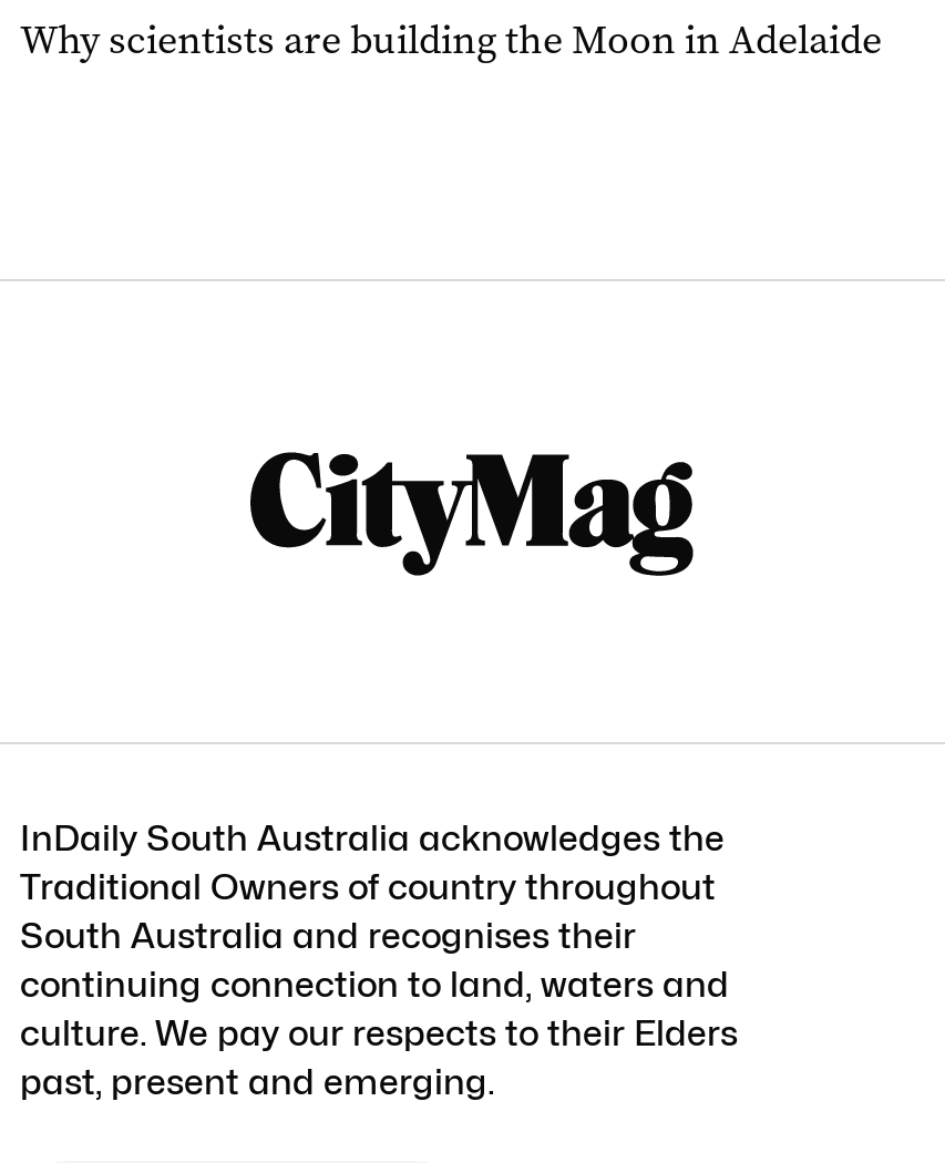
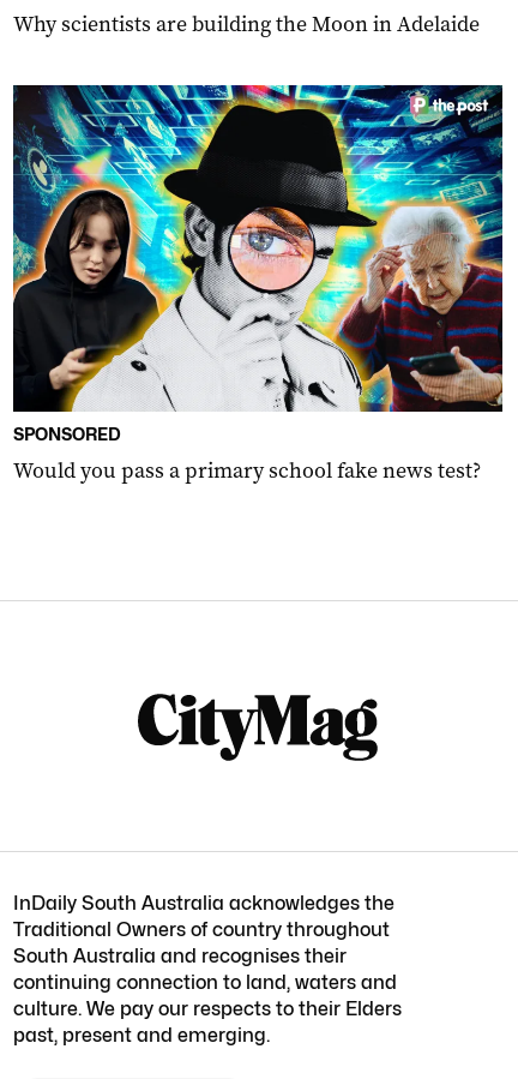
+ [image]
+ SPONSORED
+ Would you pass a primary school fake news test?
